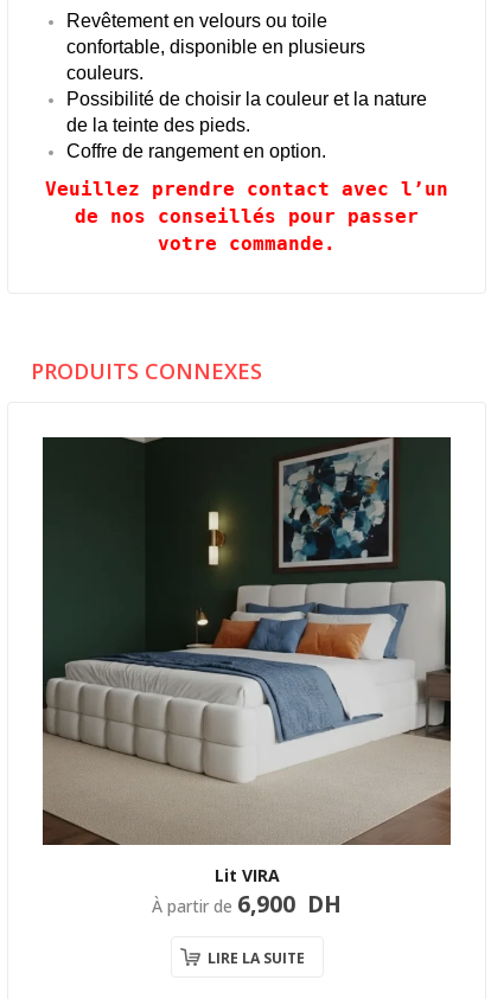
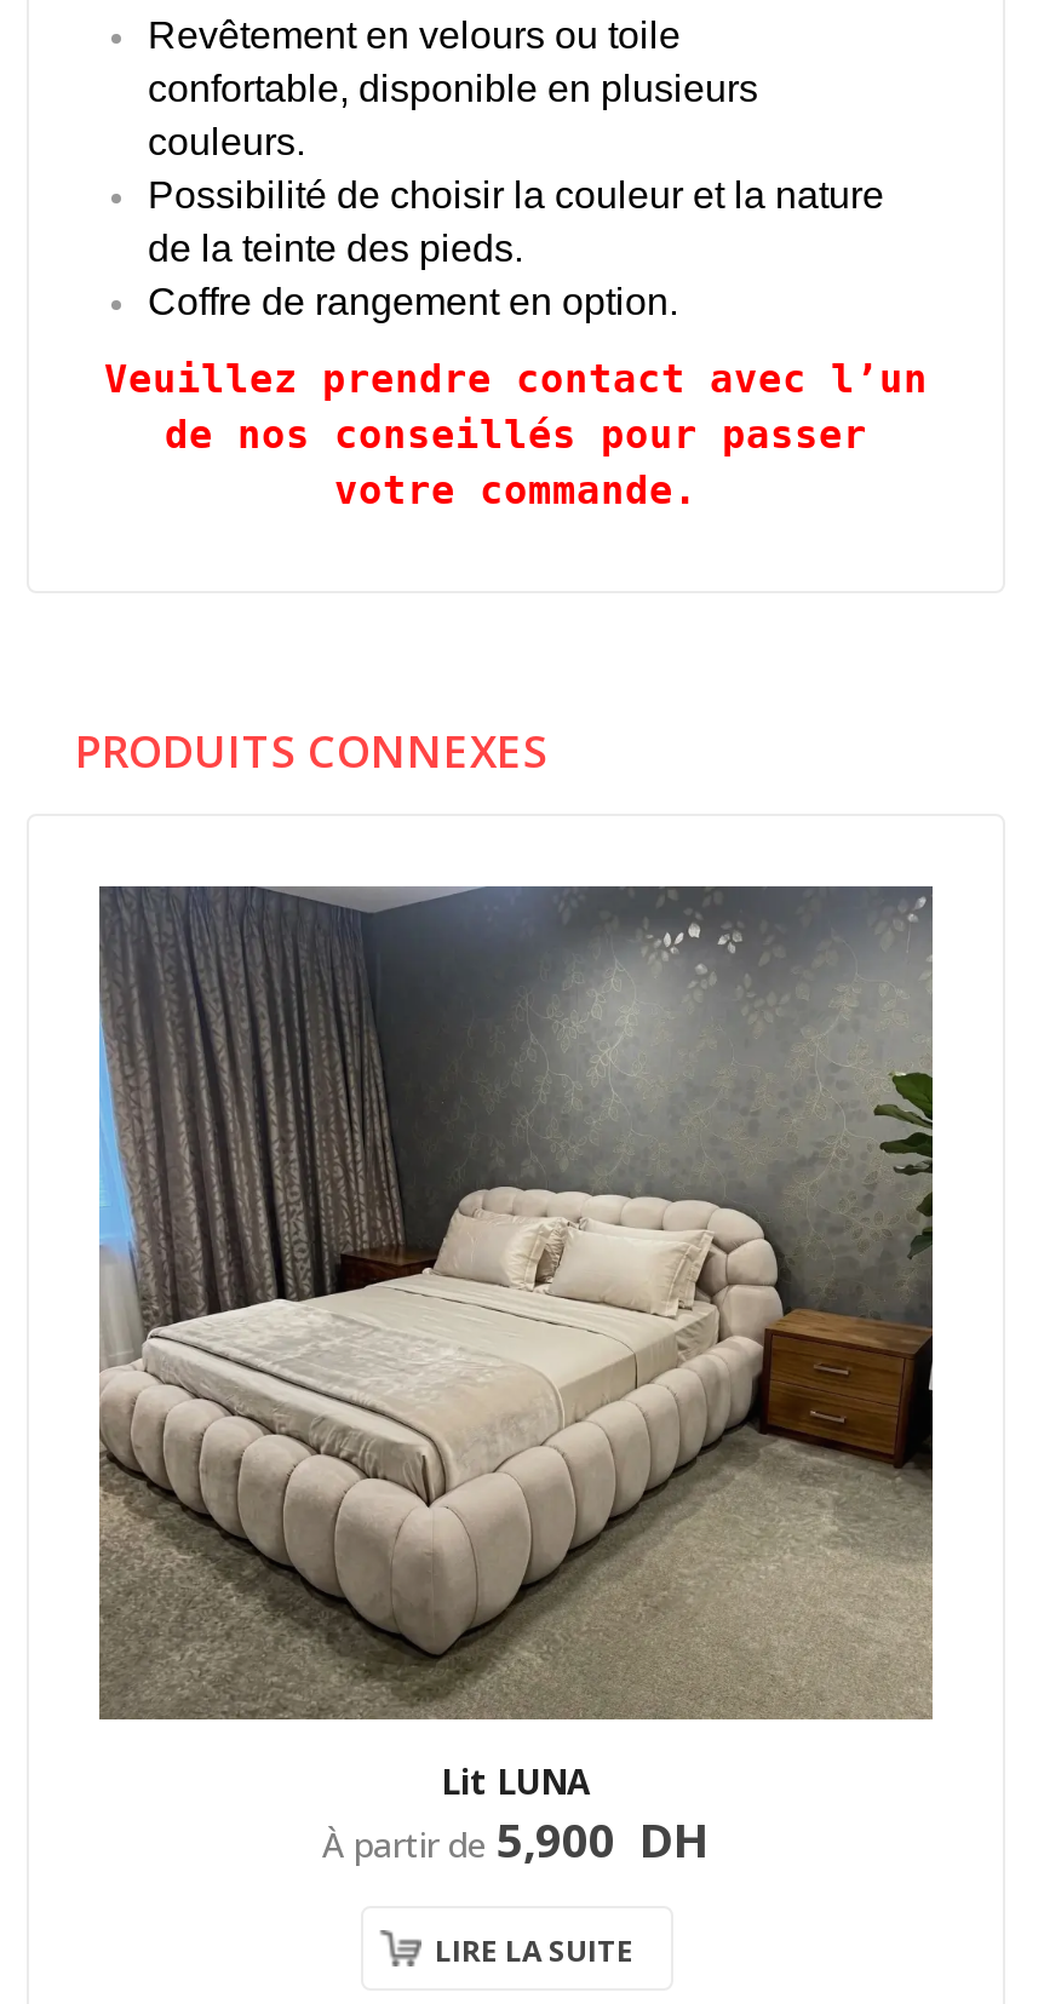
- [image]
- Lit VIRA
+ [image]
+ Lit LUNA

- À partir de 6,900 DH
+ À partir de 5,900 DH
